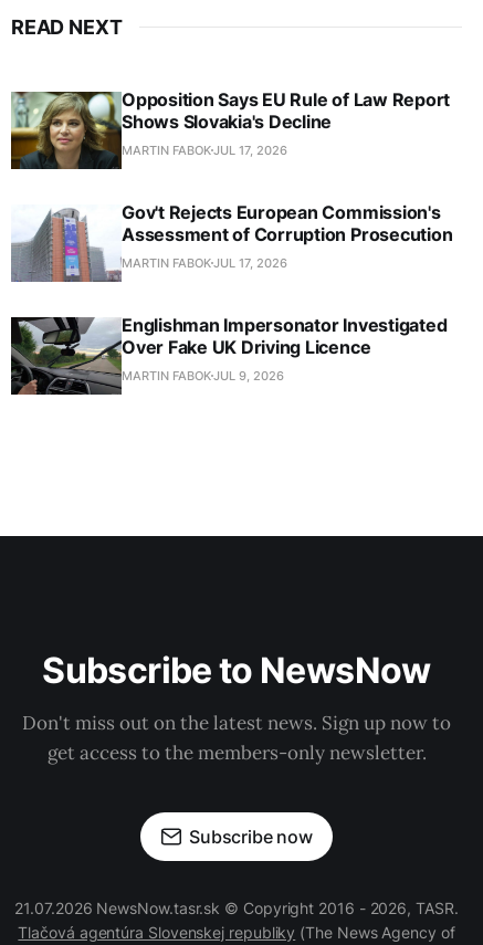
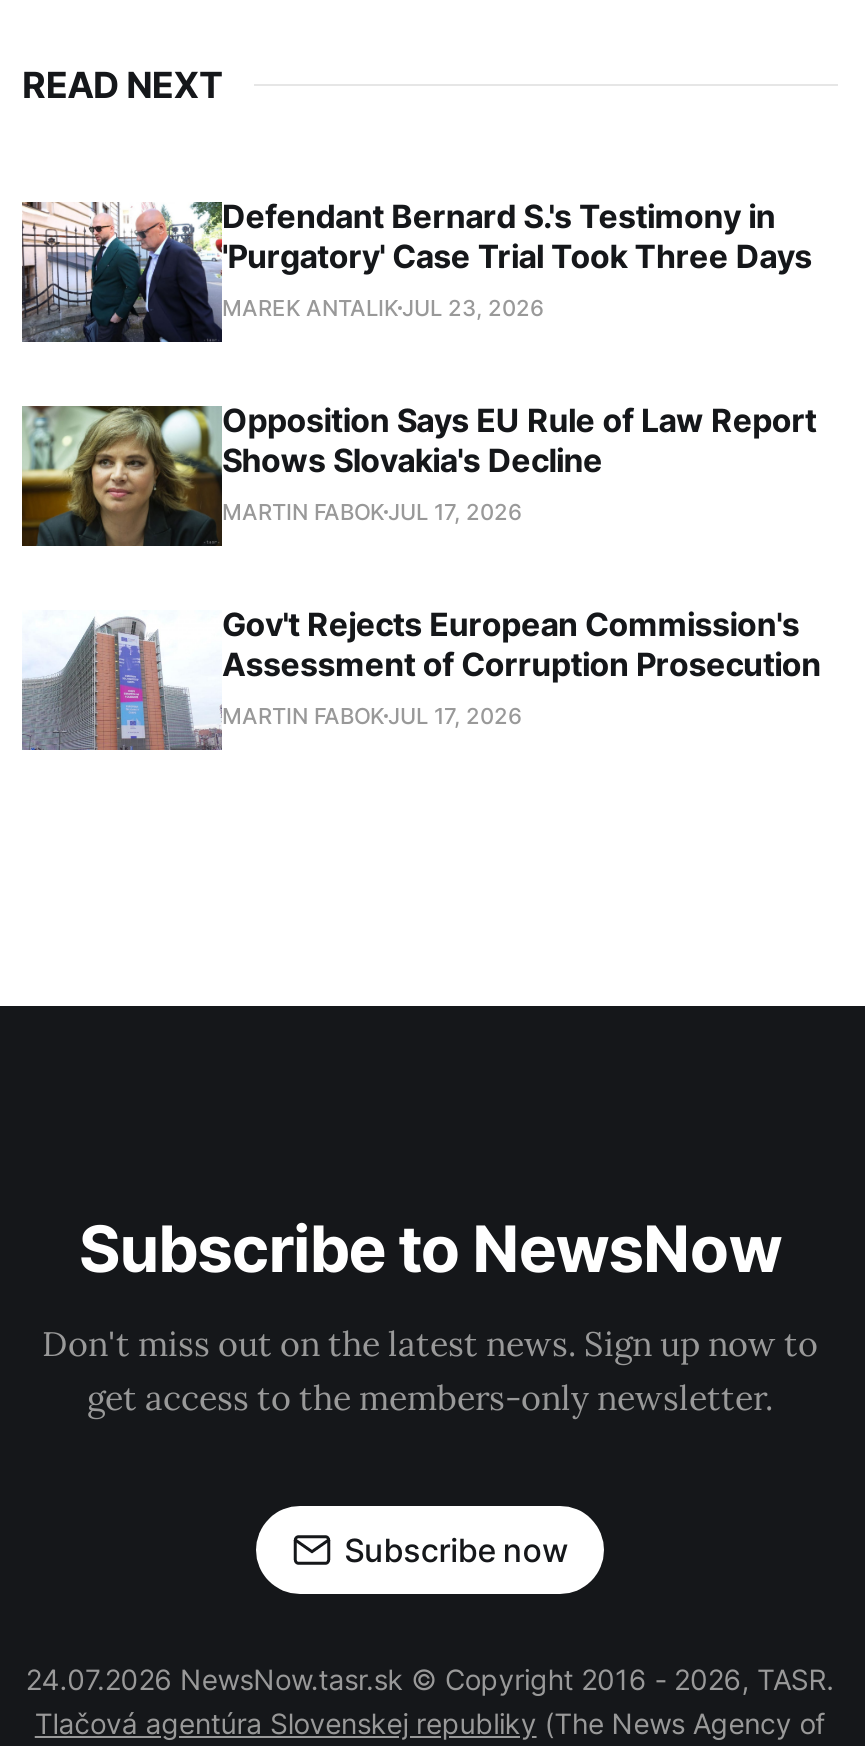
+ [image]
+ Defendant Bernard S.'s Testimony in
+ 'Purgatory' Case Trial Took Three Days
+ MAREK ANTALIK JUL 23, 2026

moved down: [image] | Opposition Says EU Rule of Law Report | Shows Slovakia's Decline | MARTIN FABOK JUL 17, 2026 | Gov't Rejects European Commission's | Assessment of Corruption Prosecution | MARTIN FABOK JUL 17, 2026

- [image]
- Englishman Impersonator Investigated
- Over Fake UK Driving Licence
- MARTIN FABOK JUL 9, 2026

- 21.07.2026 NewsNow.tasr.sk © Copyright 2016 - 2026, TASR.
+ 24.07.2026 NewsNow.tasr.sk © Copyright 2016 - 2026, TASR.
